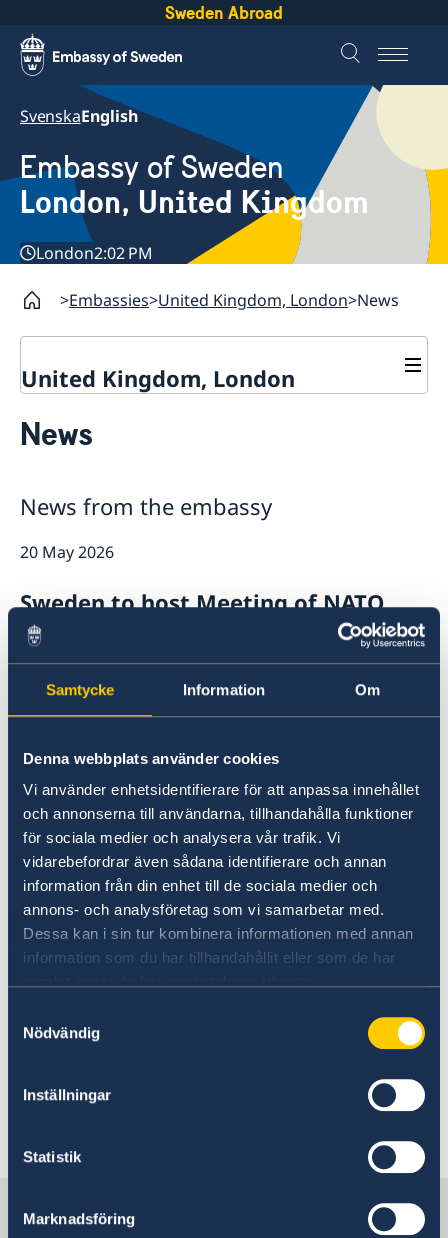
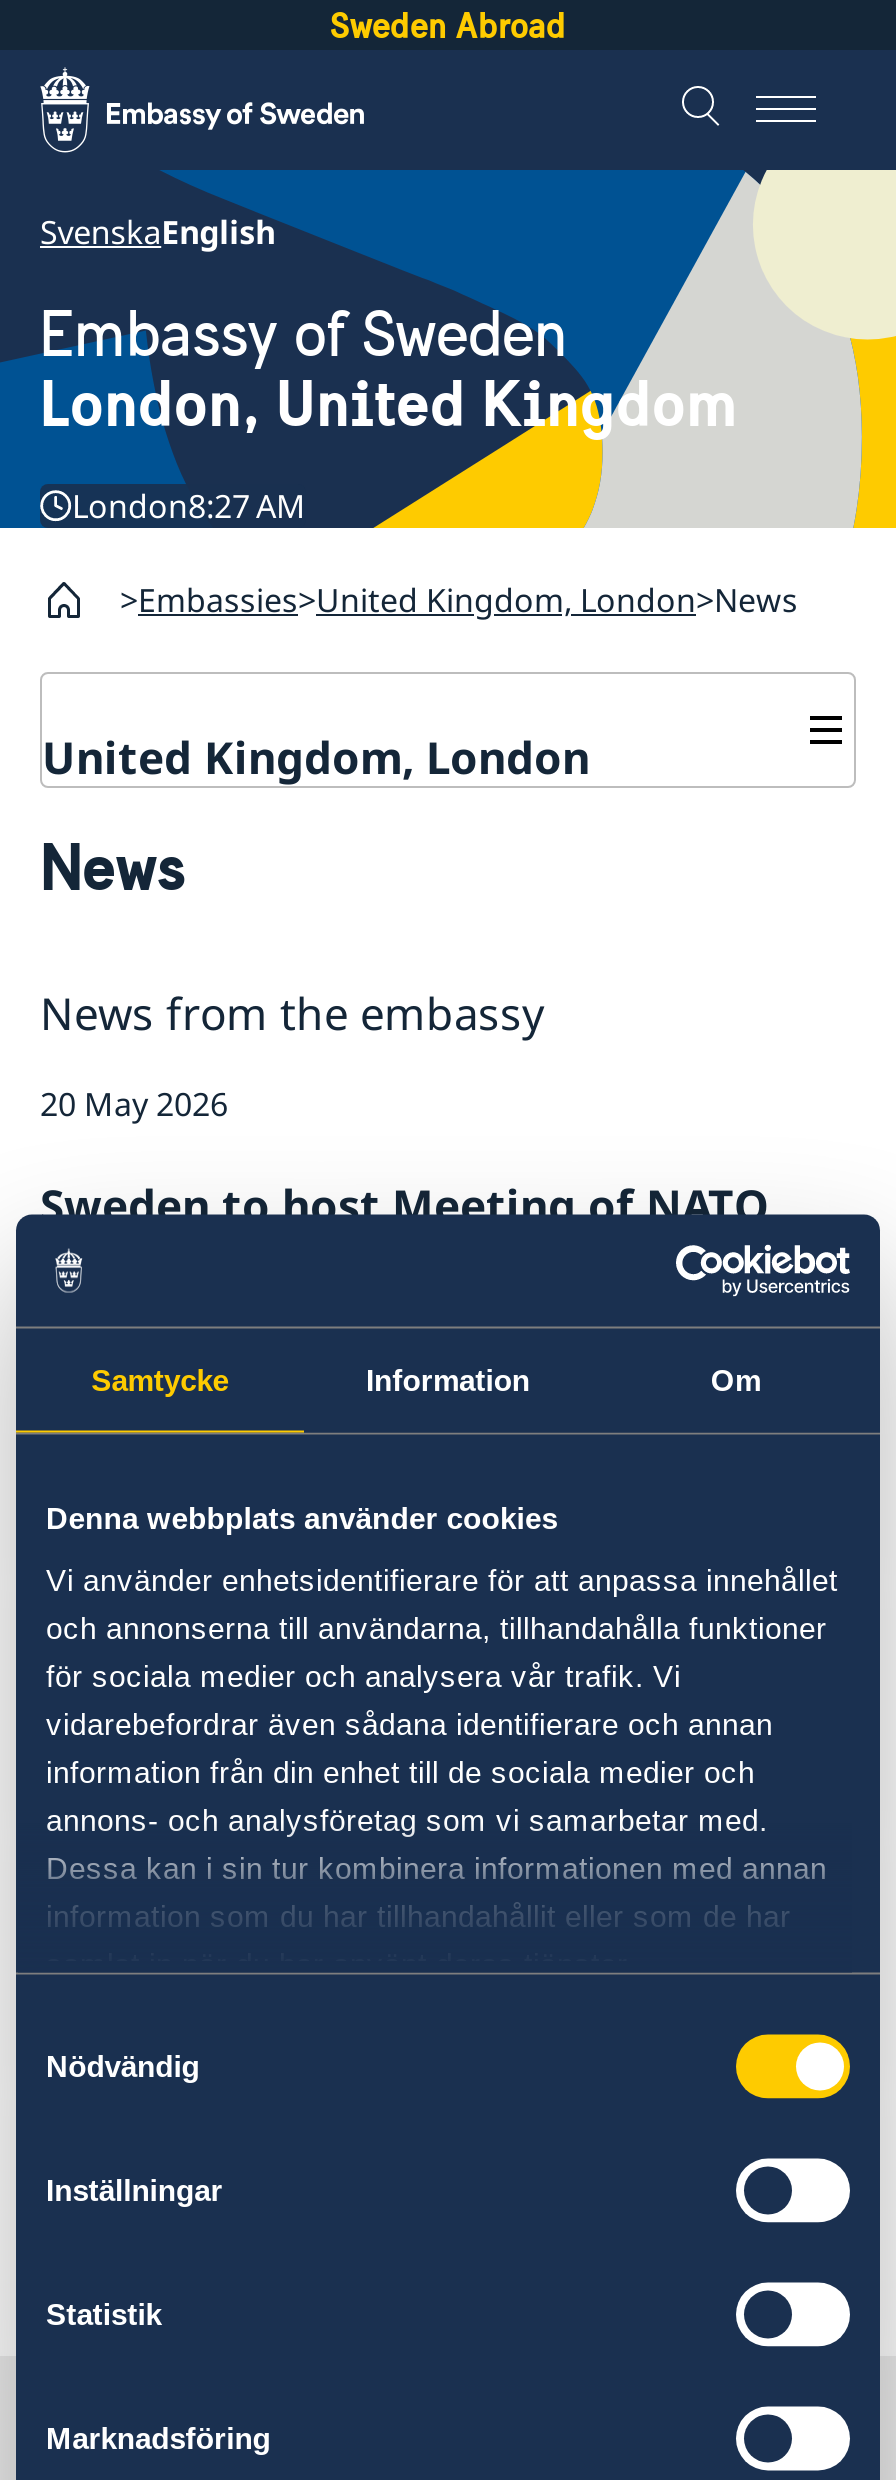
- London2:02 PM
+ London8:27 AM
